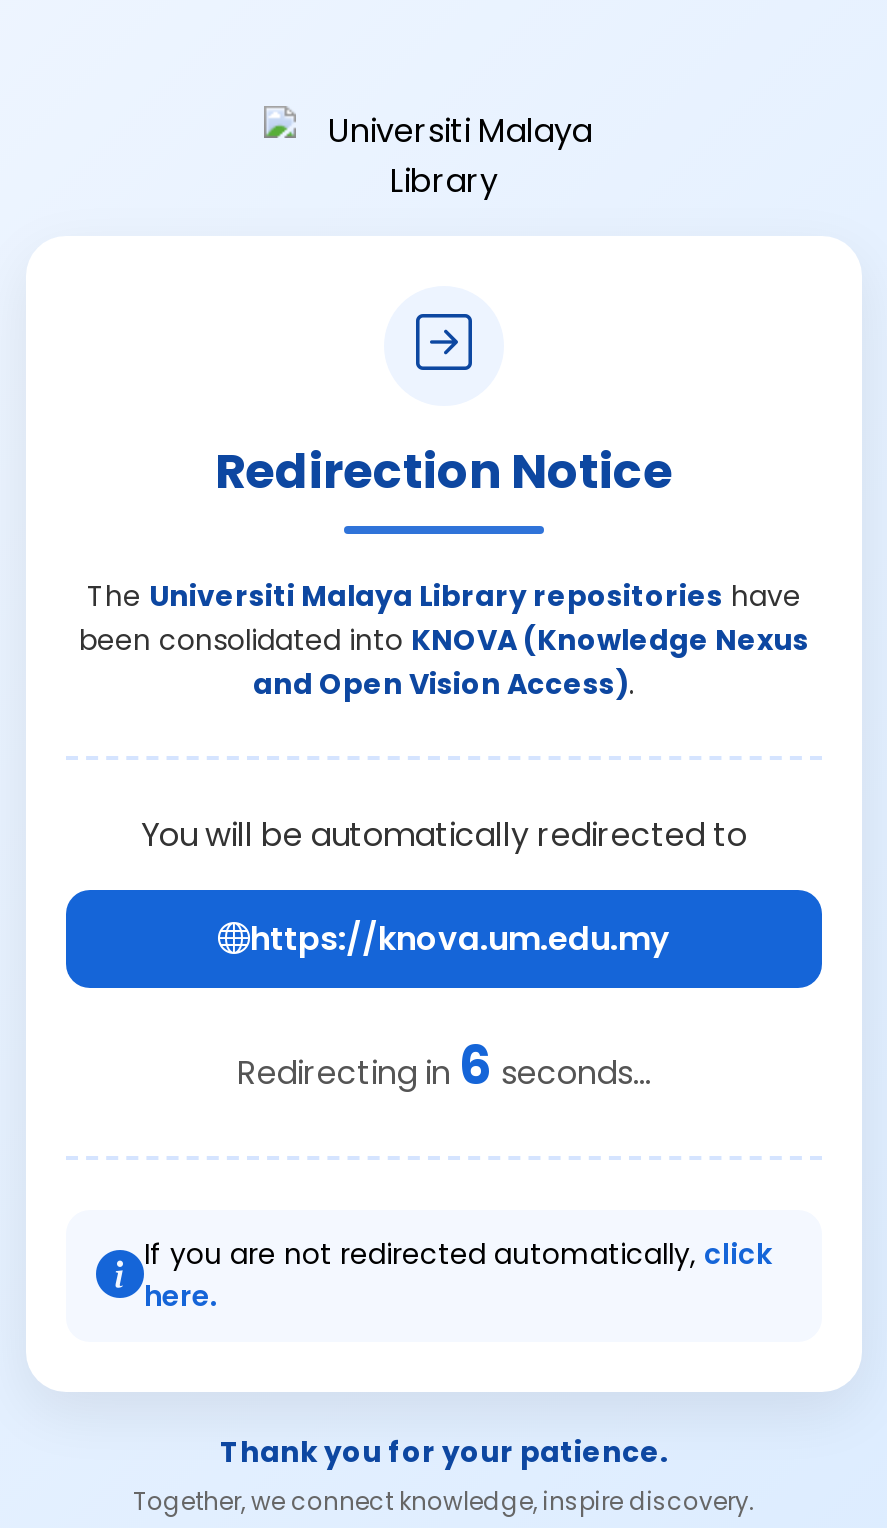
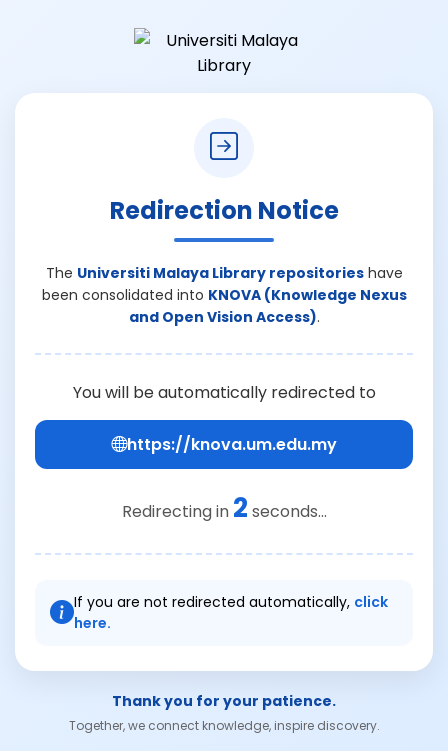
- Redirecting in 6 seconds...
+ Redirecting in 2 seconds...
